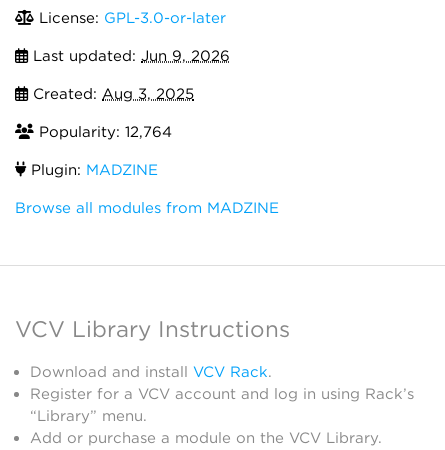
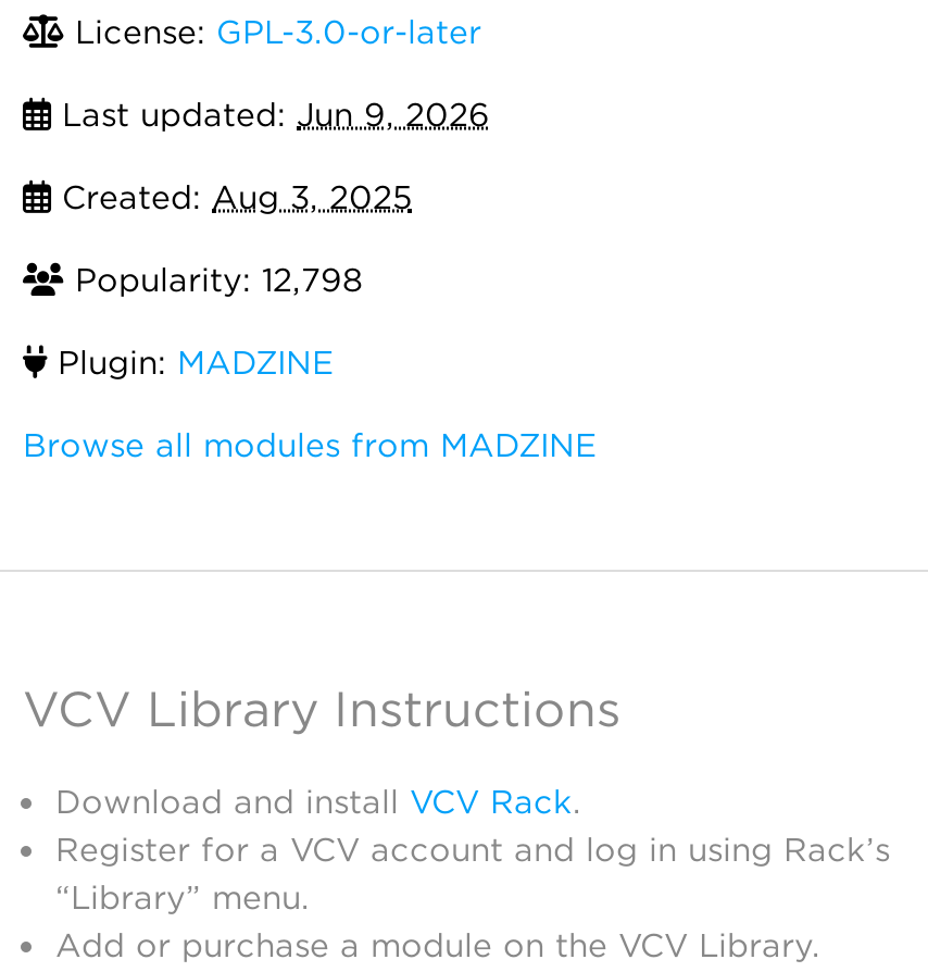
- Popularity: 12,764
+ Popularity: 12,798
